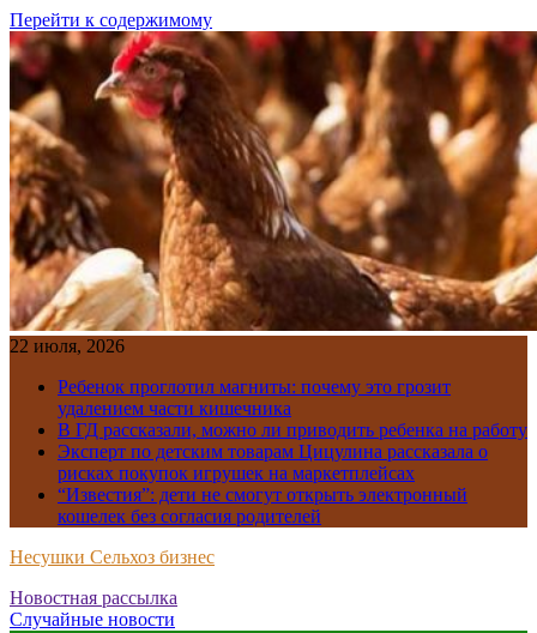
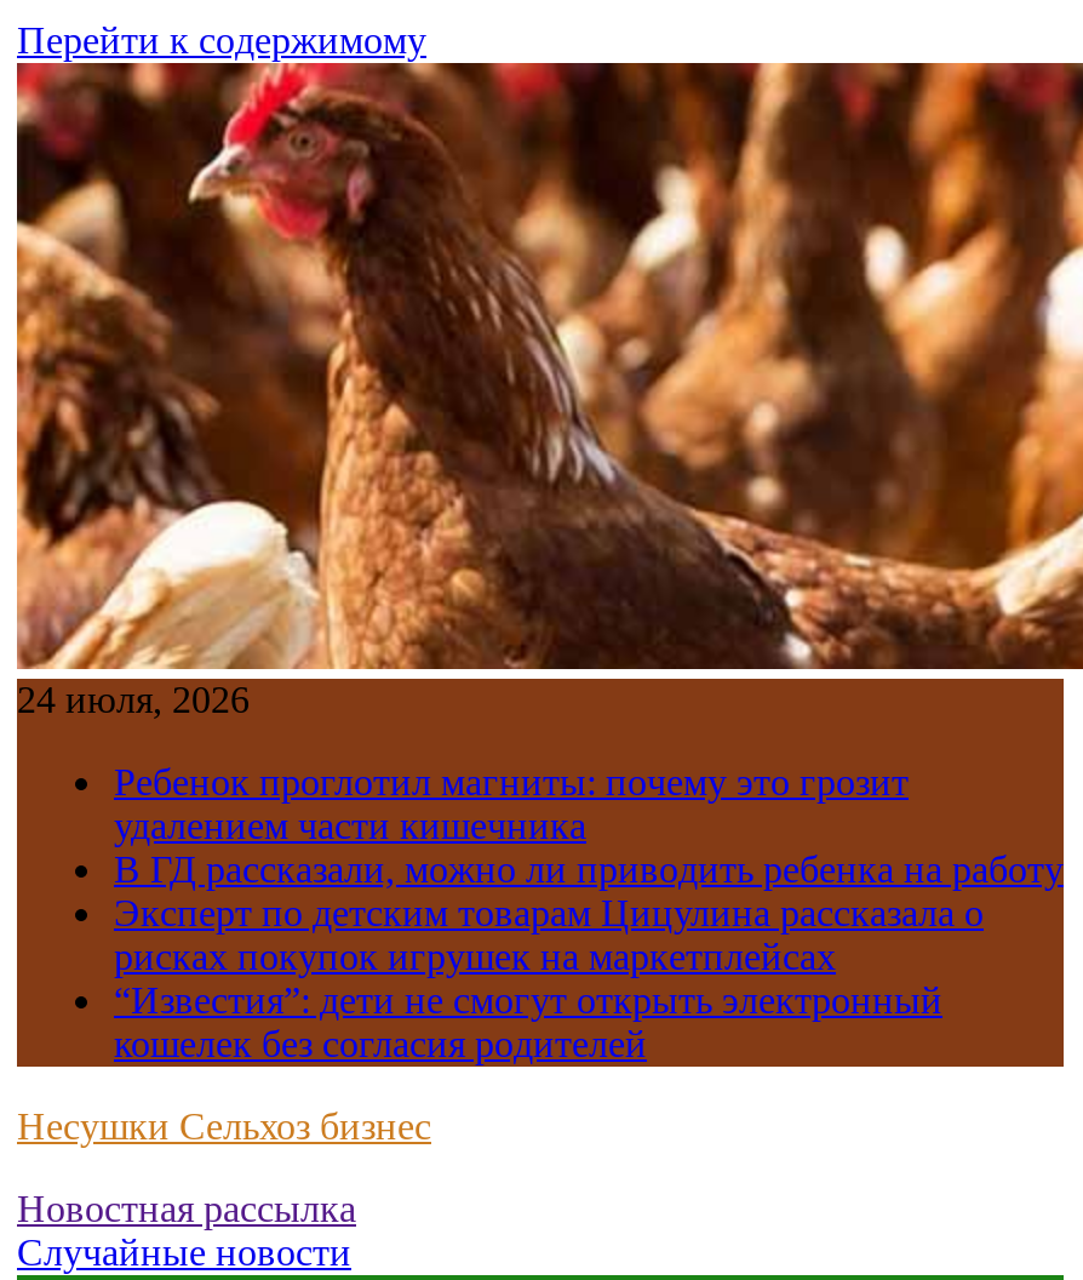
- 22 июля, 2026
+ 24 июля, 2026
